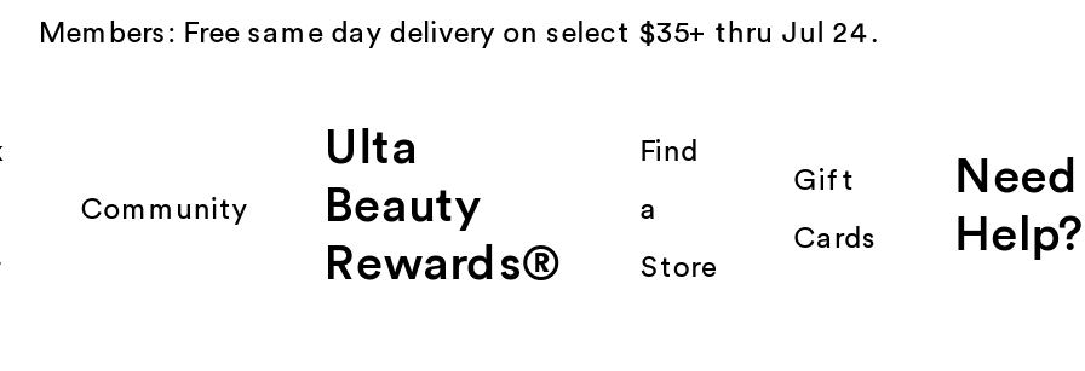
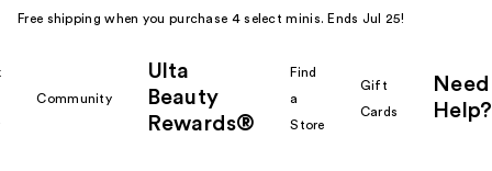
- Members: Free same day delivery on select $35+ thru Jul 24.
+ Free shipping when you purchase 4 select minis. Ends Jul 25!
